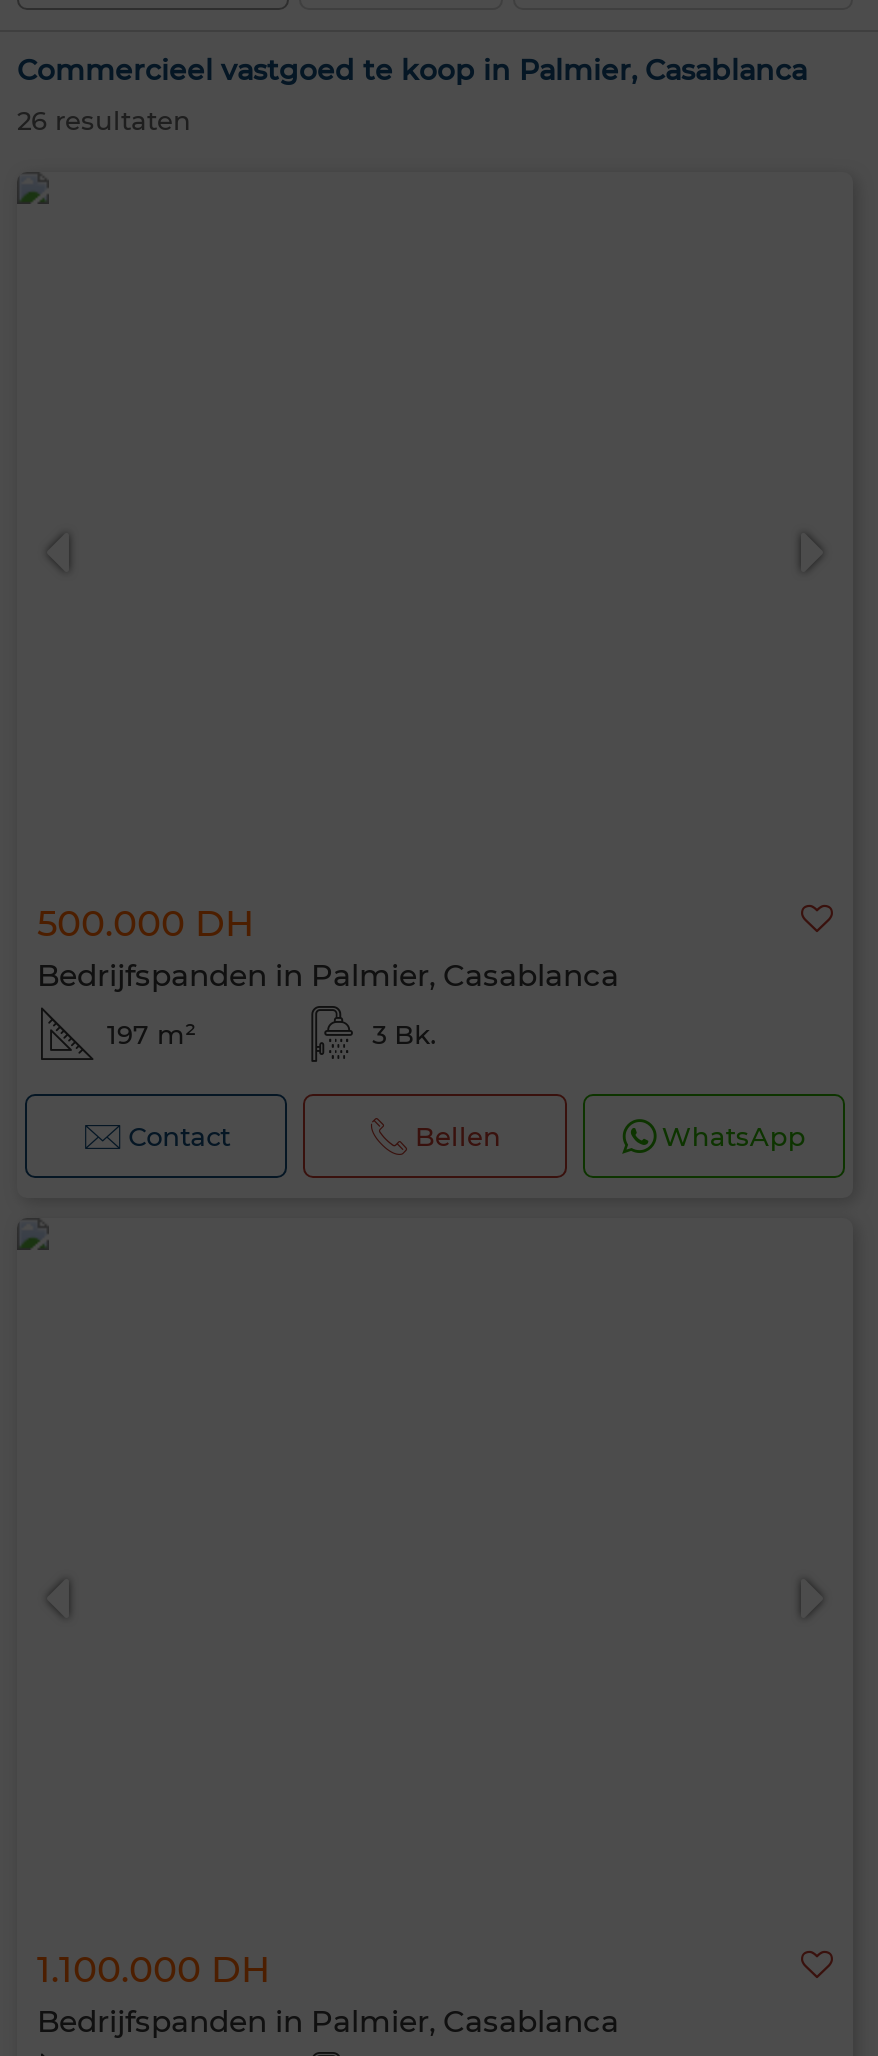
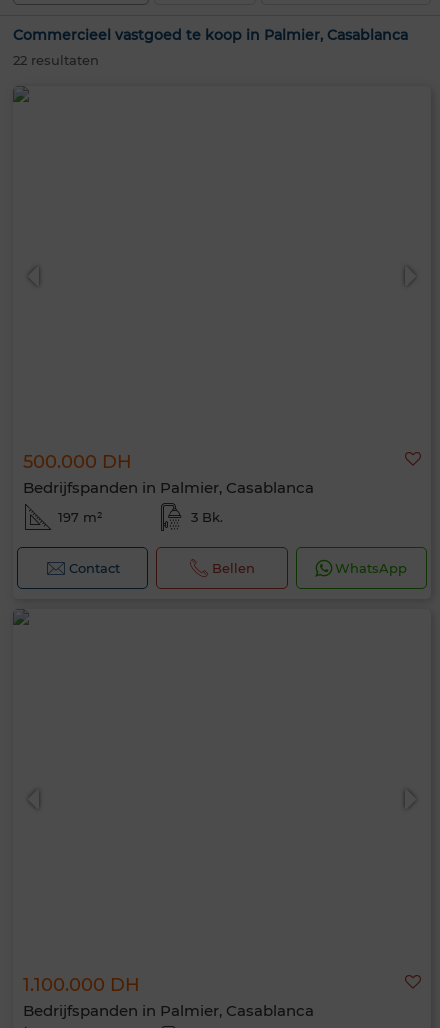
- 26 resultaten
+ 22 resultaten
